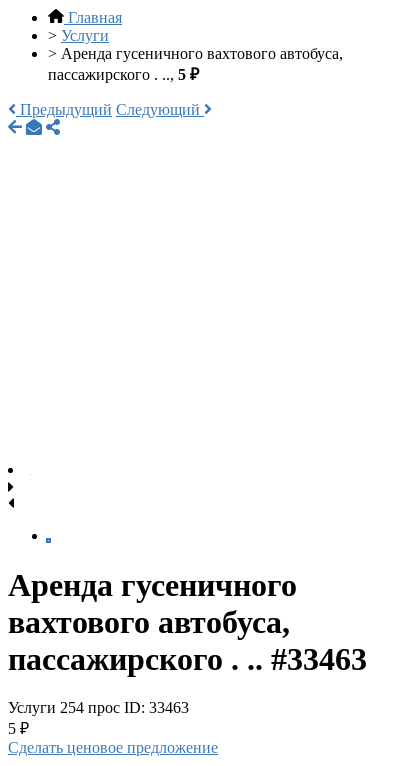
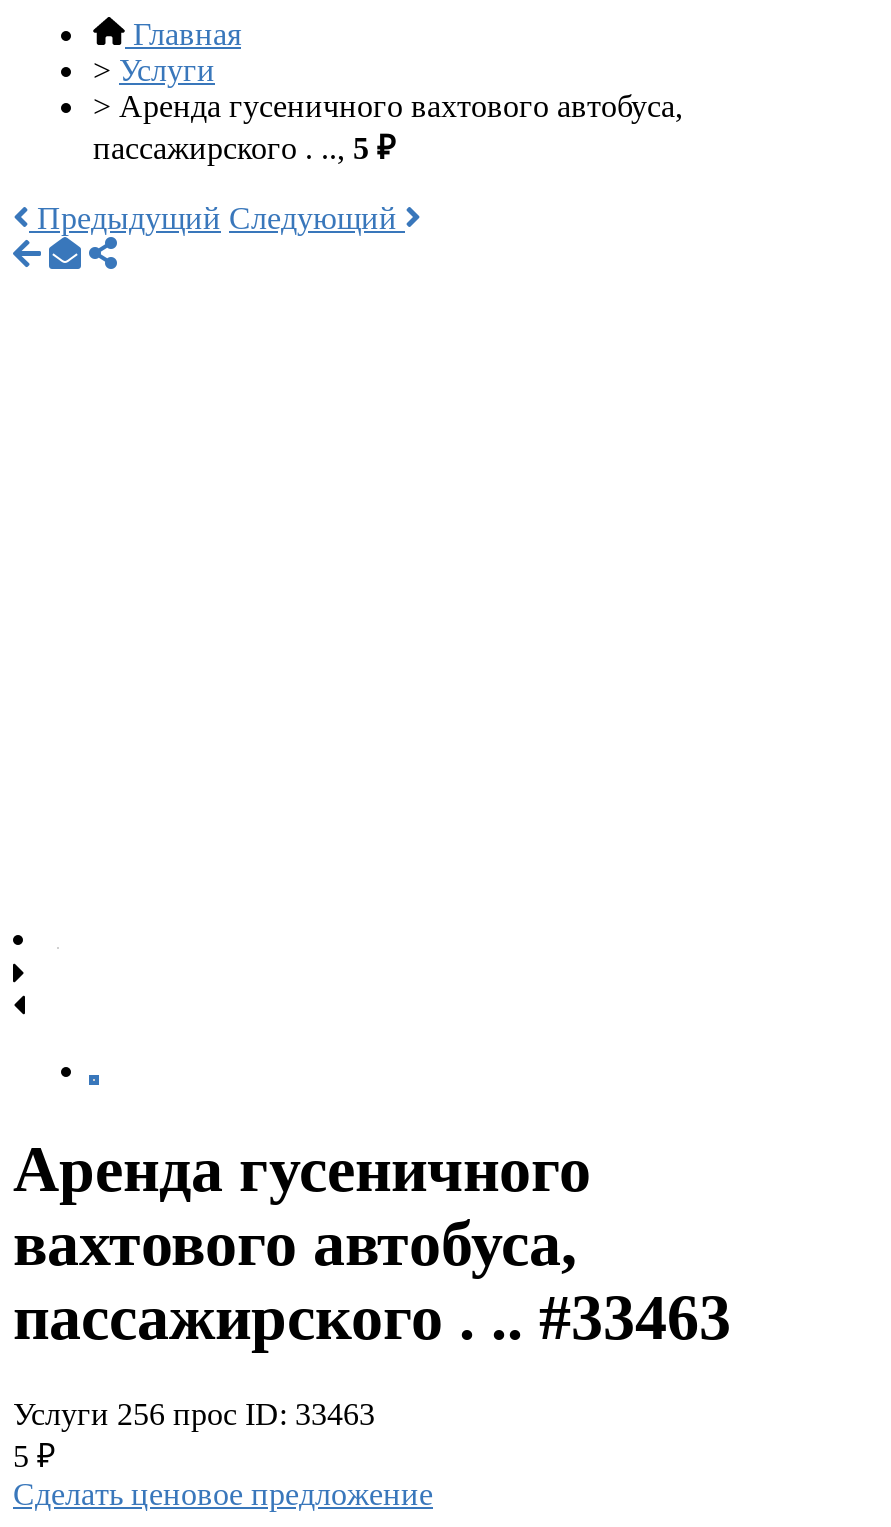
- Услуги 254 прос ID: 33463
+ Услуги 256 прос ID: 33463
